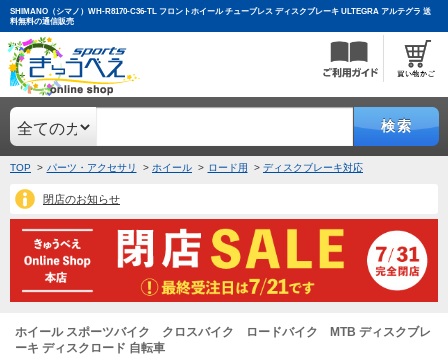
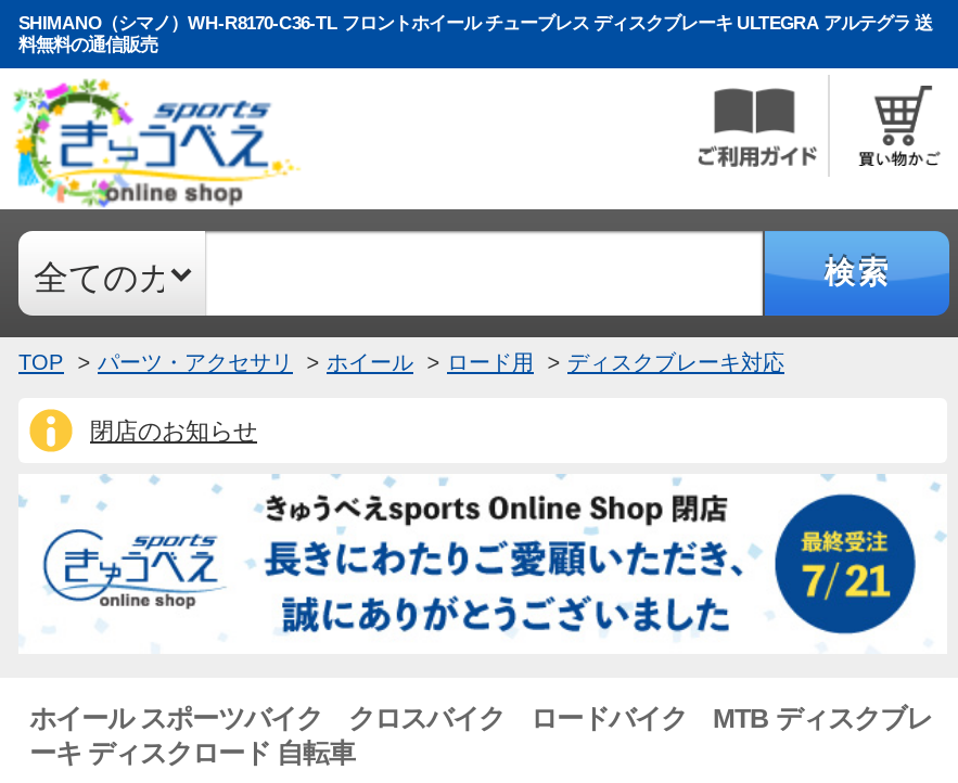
- [image]
+ [image]
